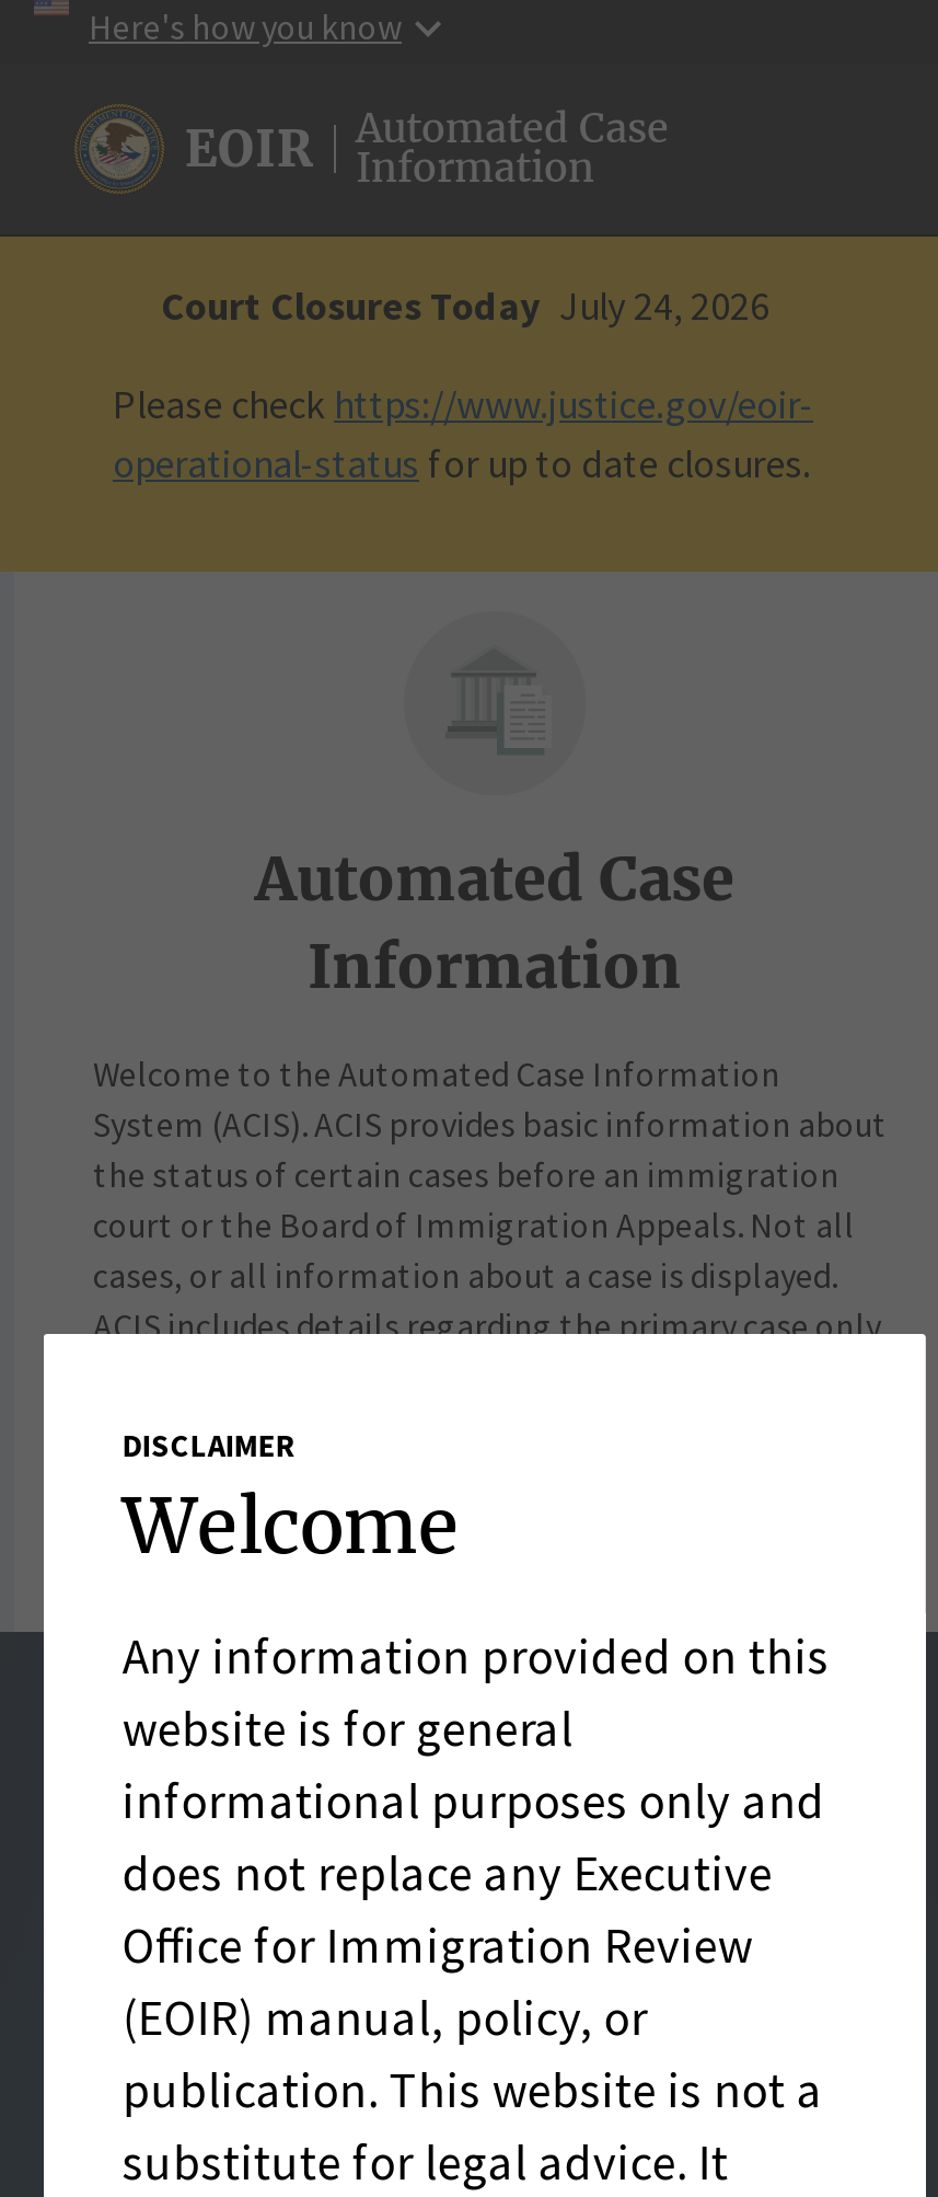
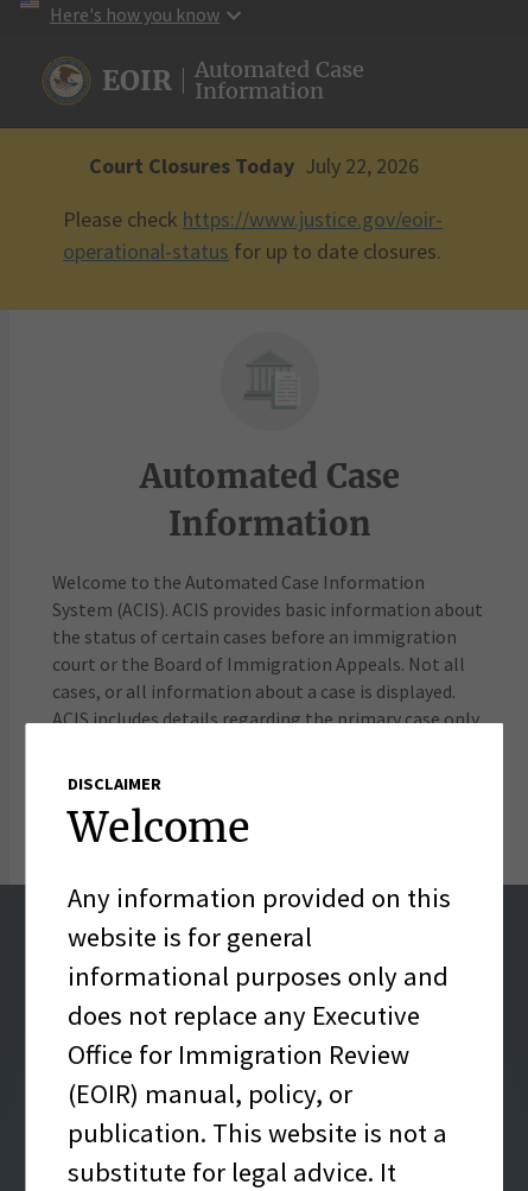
- Court Closures Today July 24, 2026
+ Court Closures Today July 22, 2026
